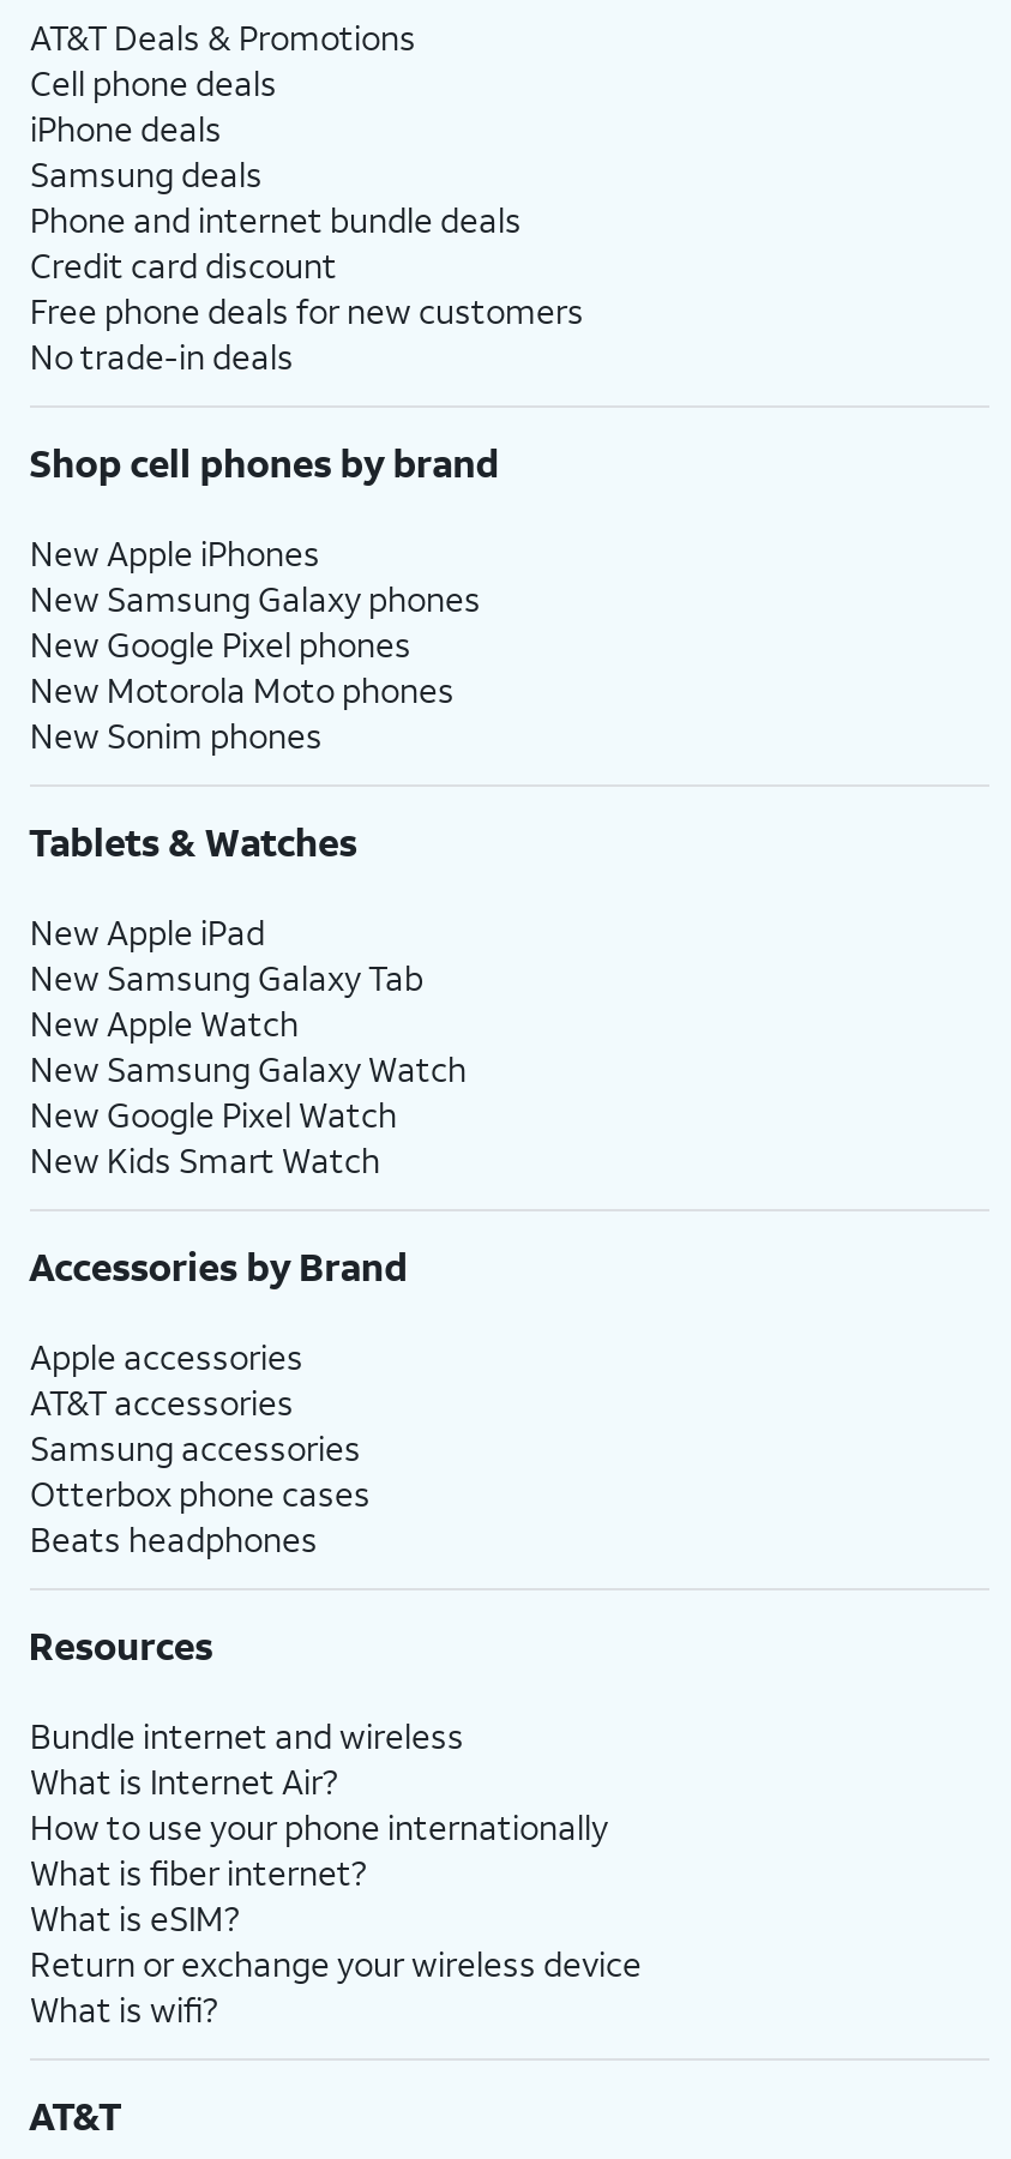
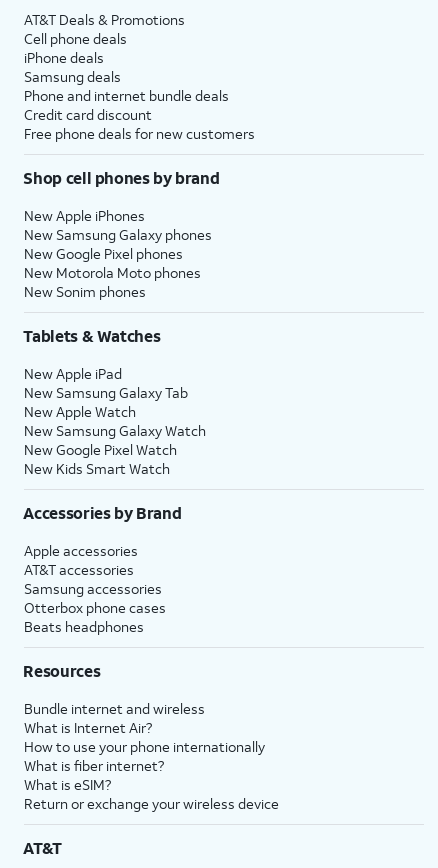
- No trade-in deals

- What is wifi?
